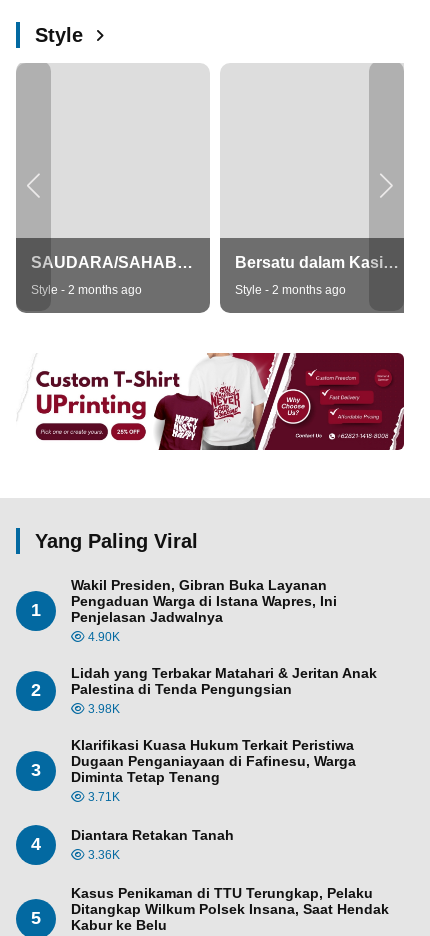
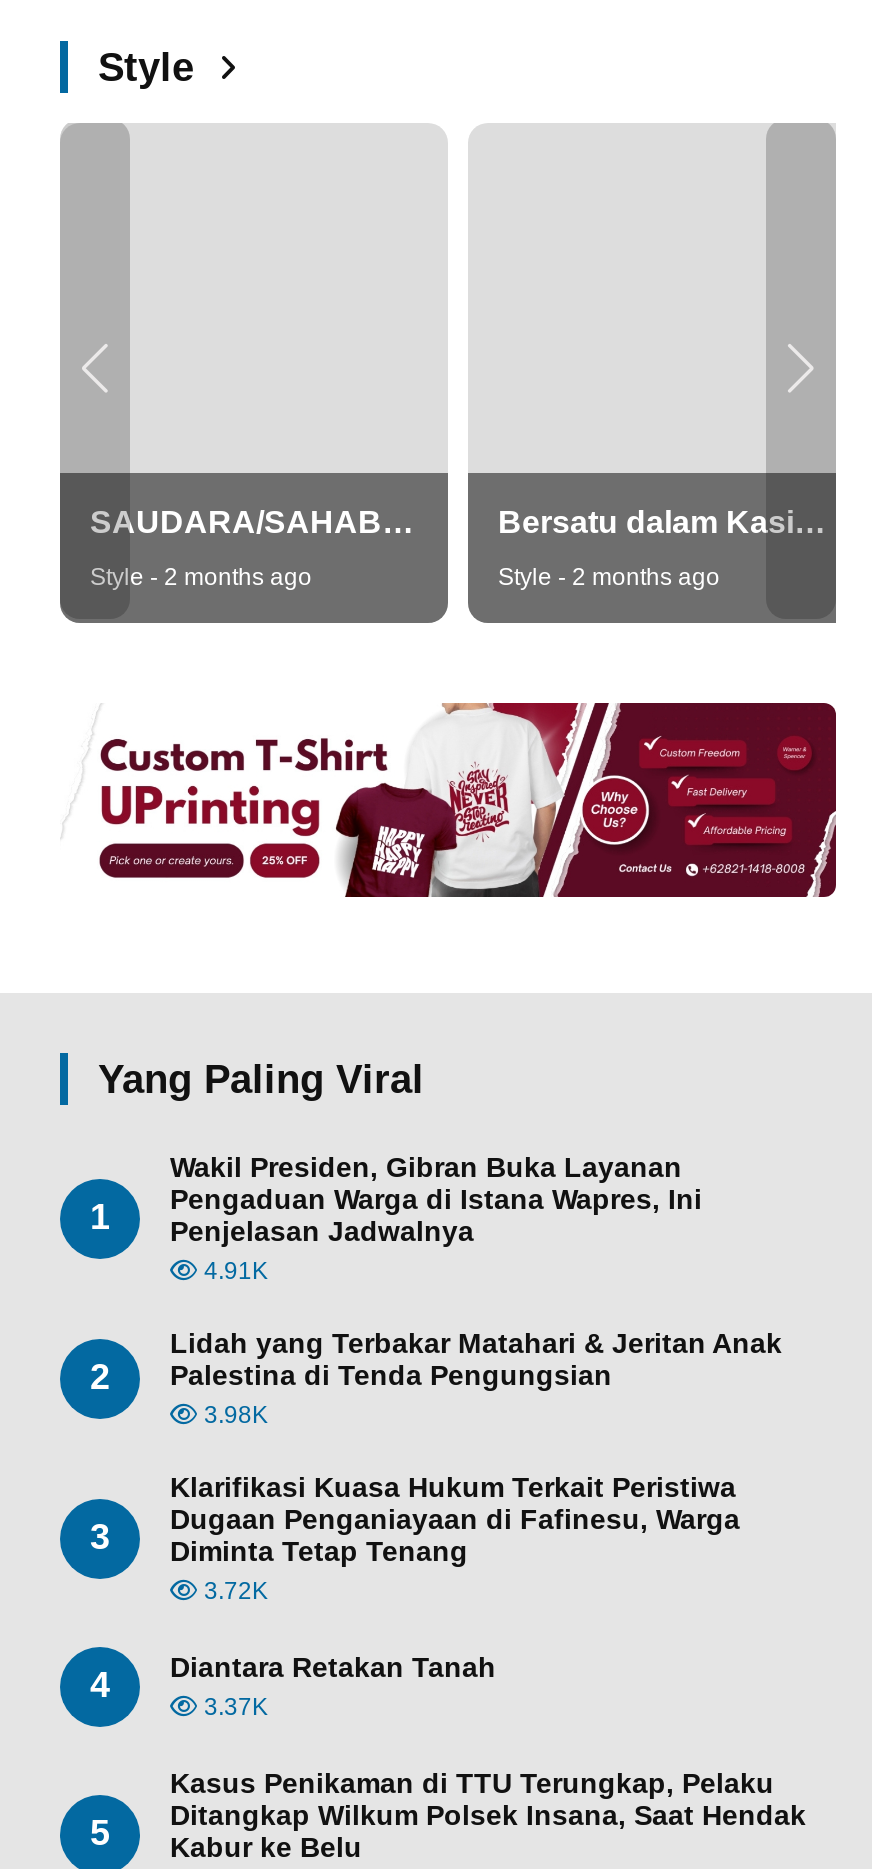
- 4.90K
+ 4.91K

- 3.71K
+ 3.72K

- 3.36K
+ 3.37K
